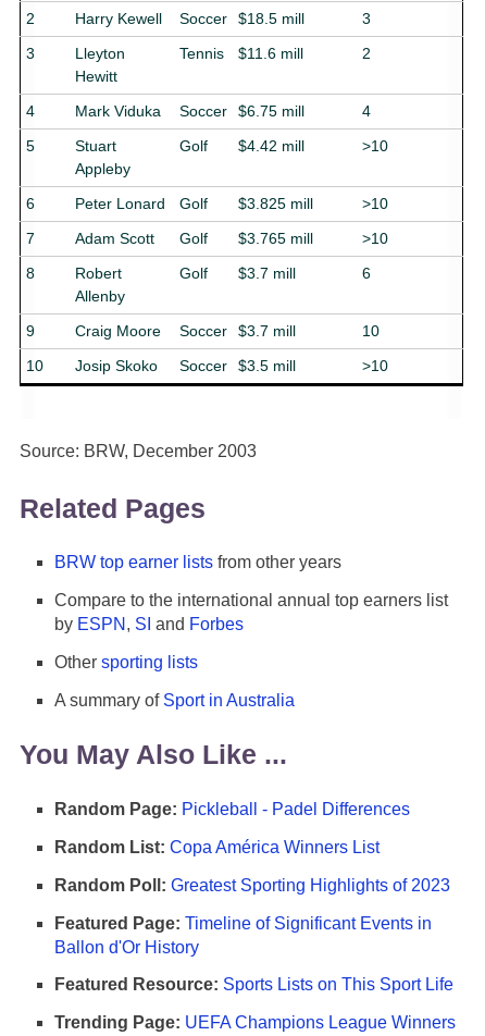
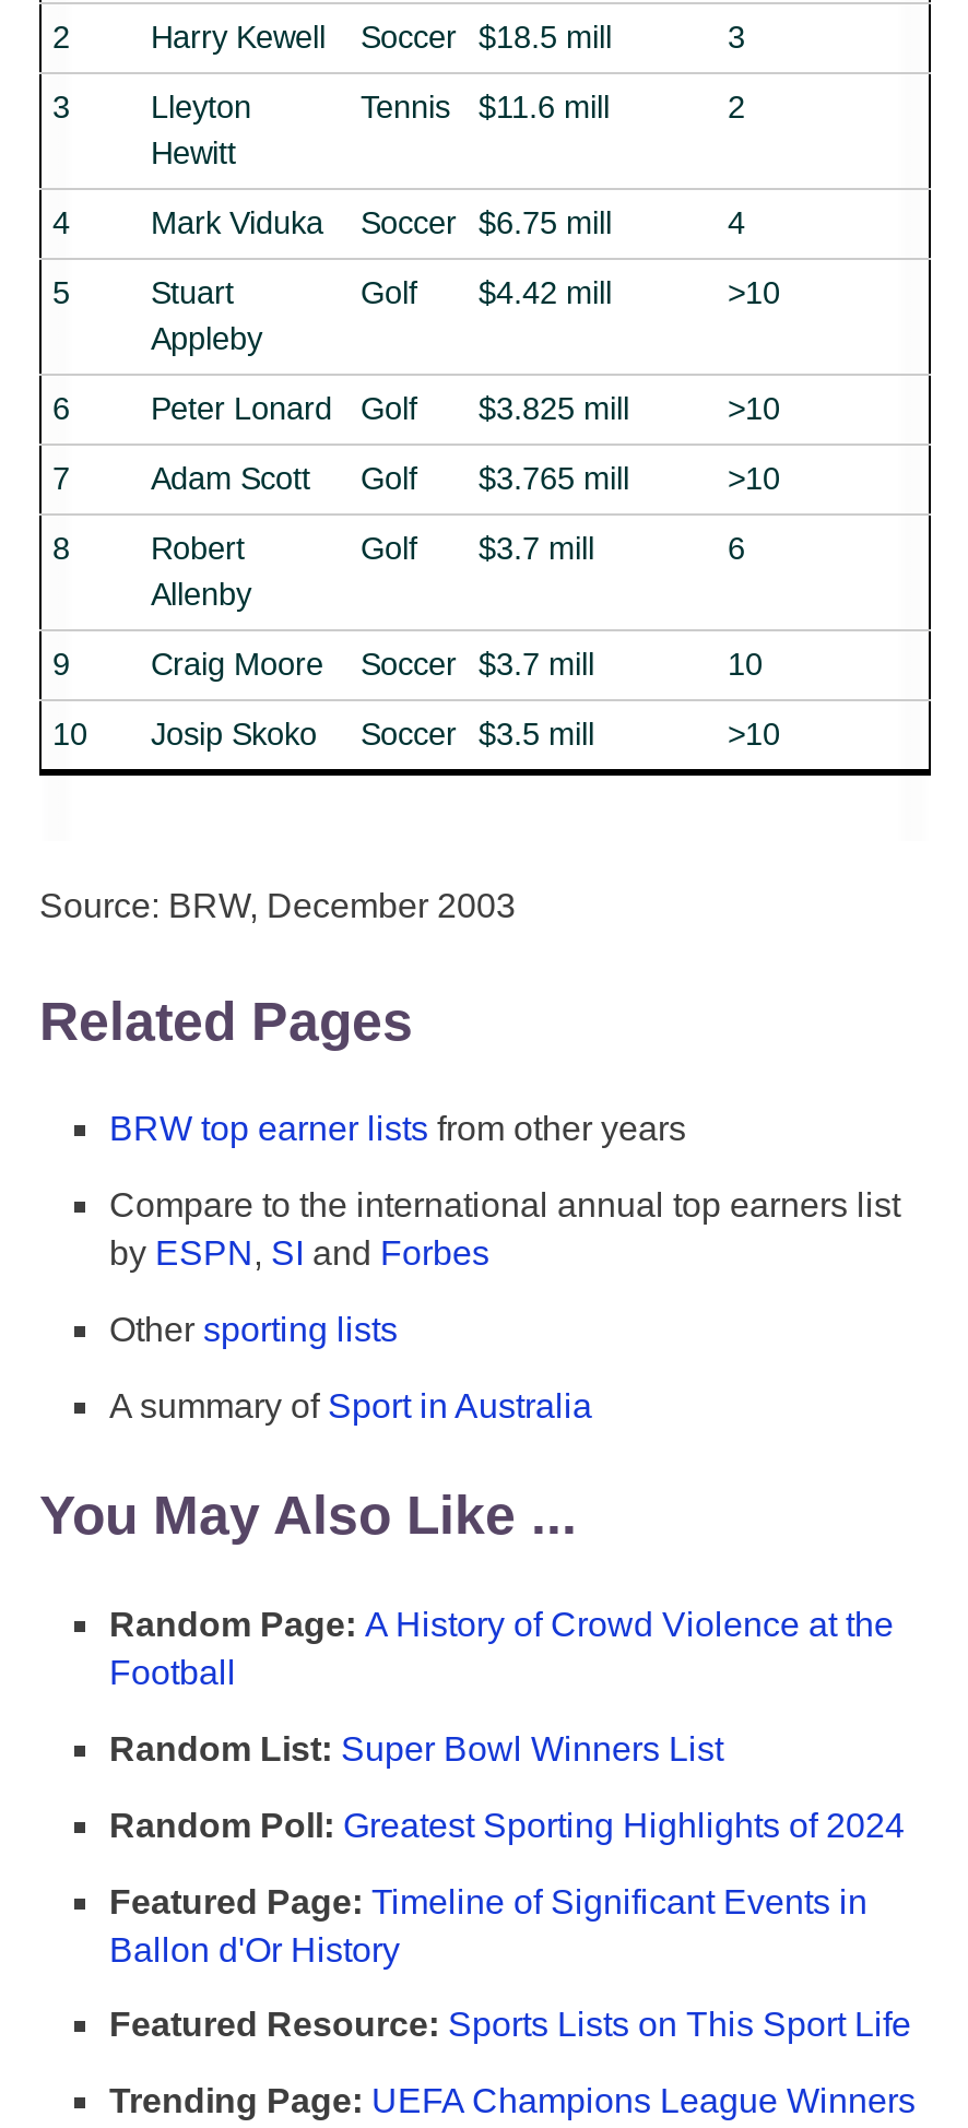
- Random Page: Pickleball - Padel Differences
+ Random Page: A History of Crowd Violence at the
+ Football

- Random List: Copa América Winners List
+ Random List: Super Bowl Winners List

- Random Poll: Greatest Sporting Highlights of 2023
+ Random Poll: Greatest Sporting Highlights of 2024
